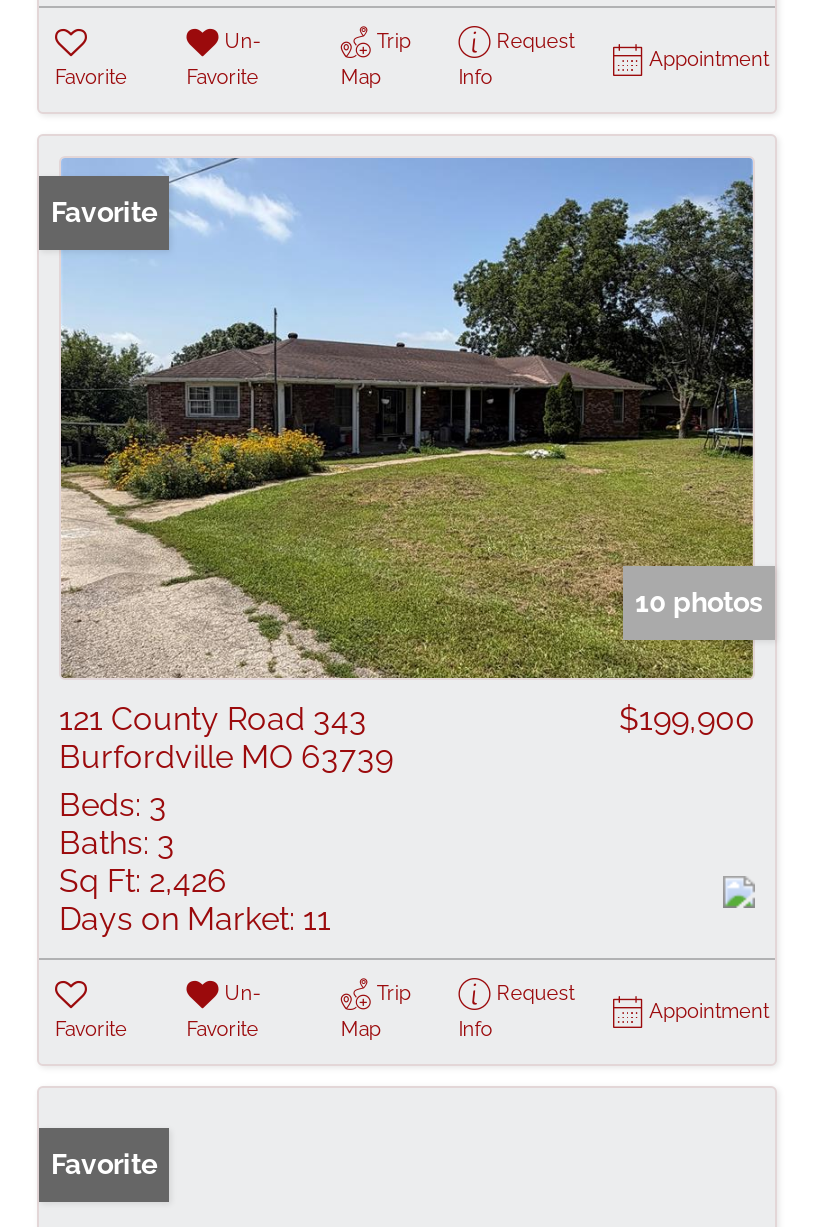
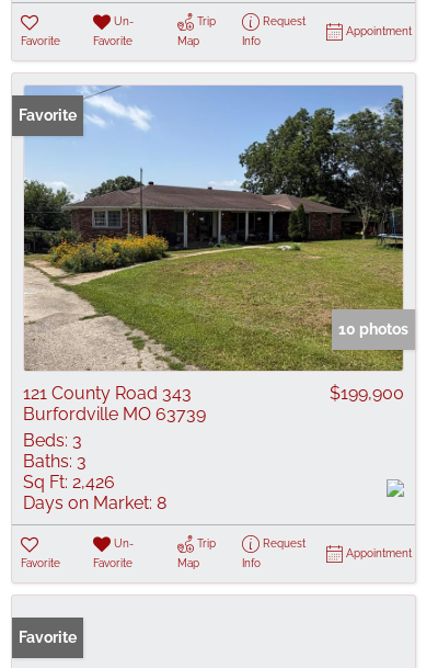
- Days on Market: 11
+ Days on Market: 8
